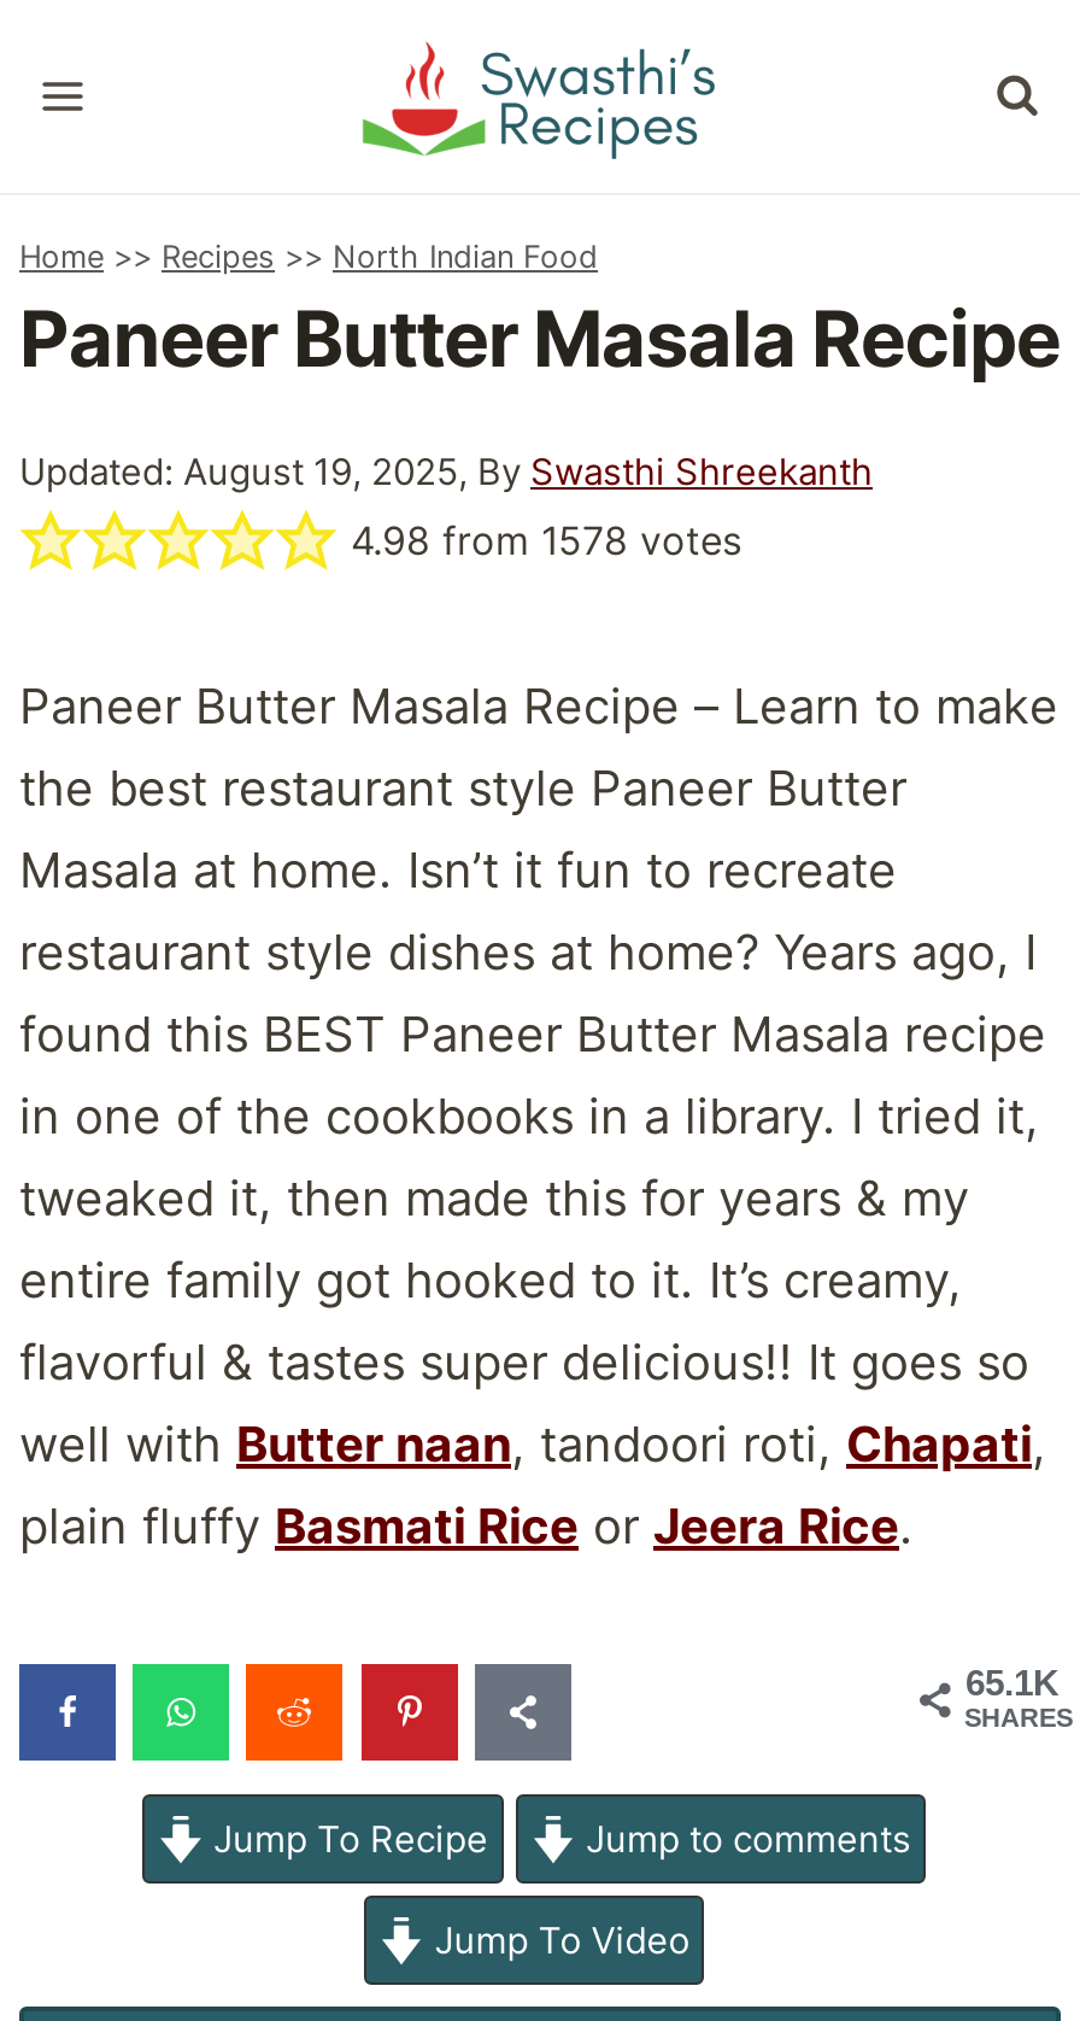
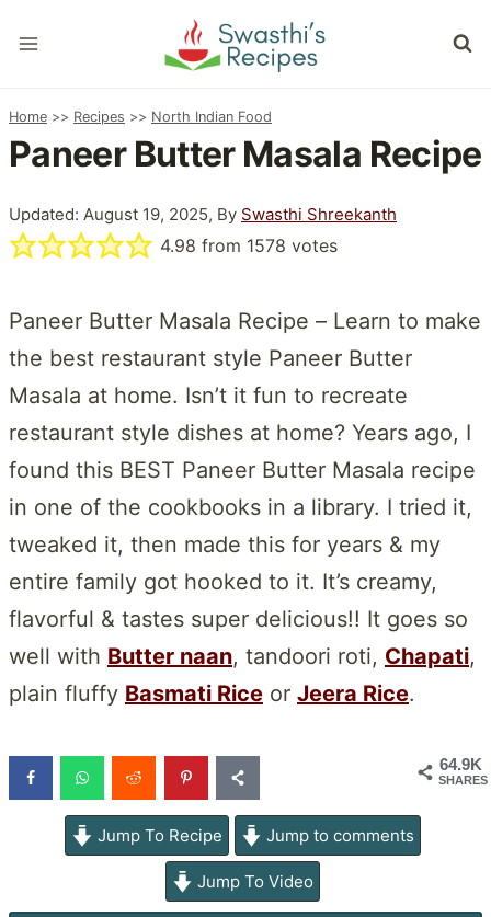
- 65.1K
+ 64.9K
